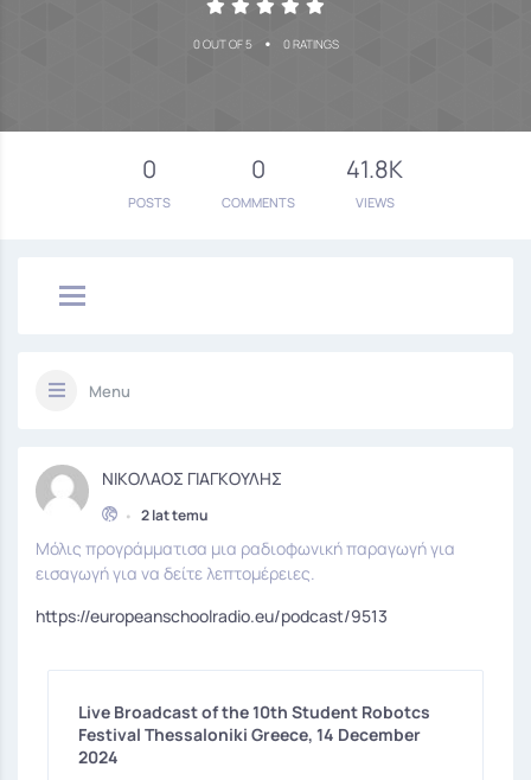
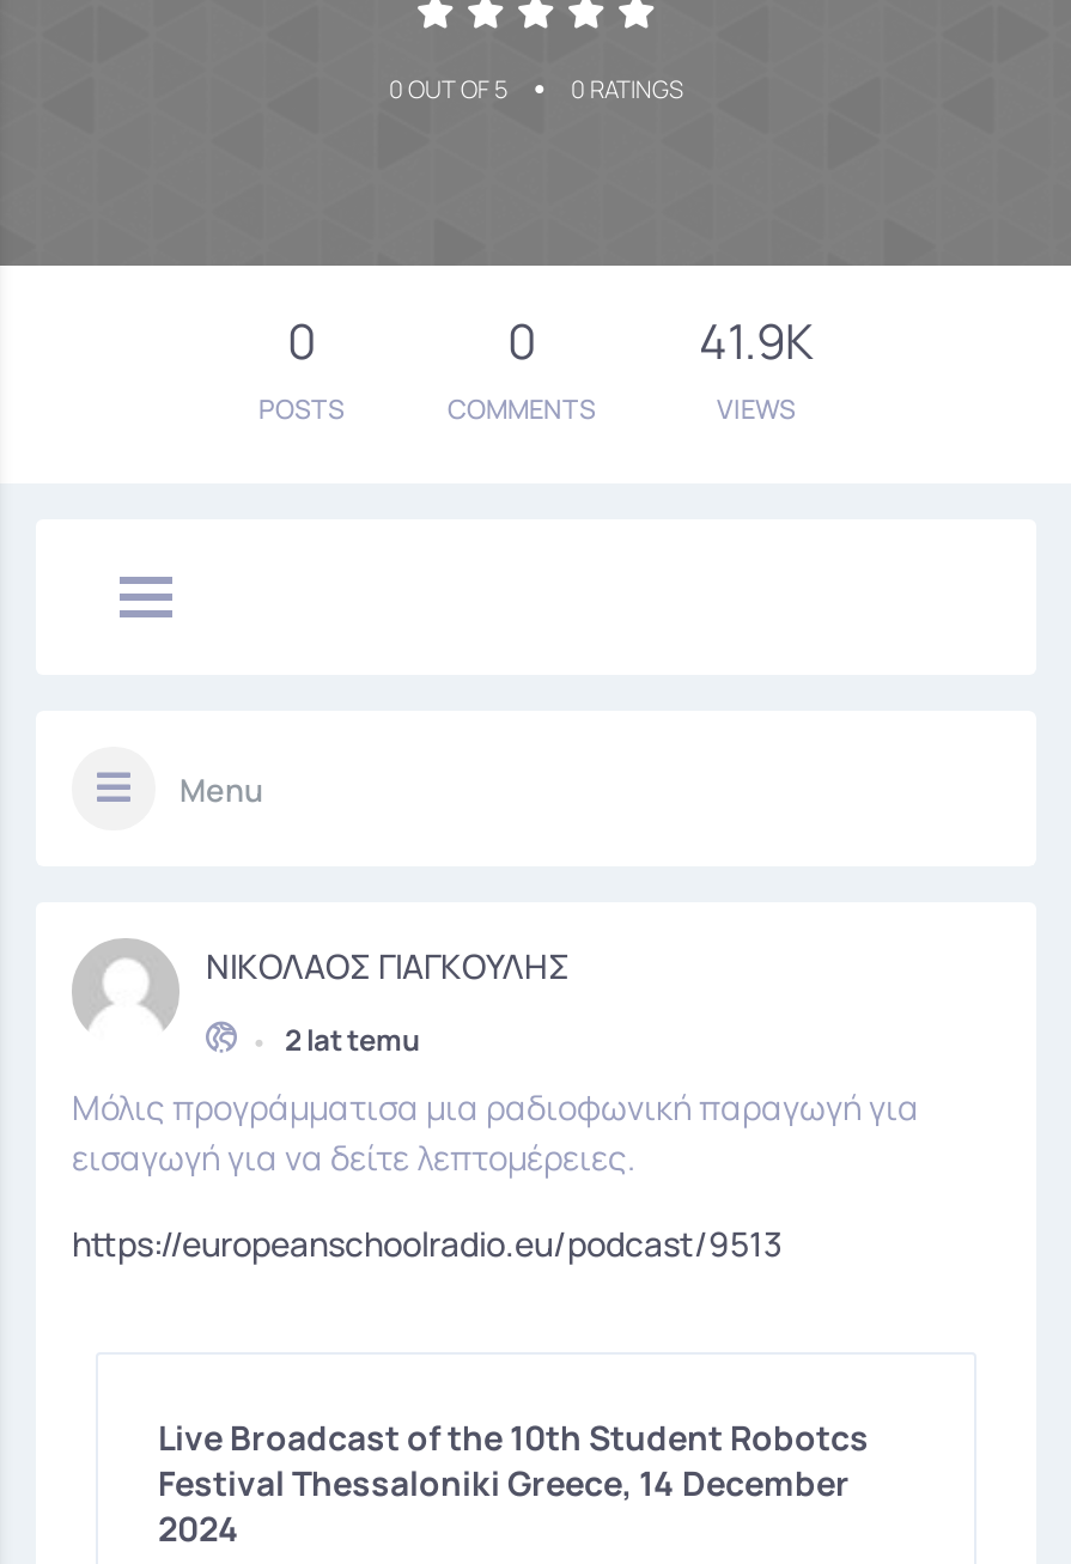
- 41.8K
+ 41.9K
